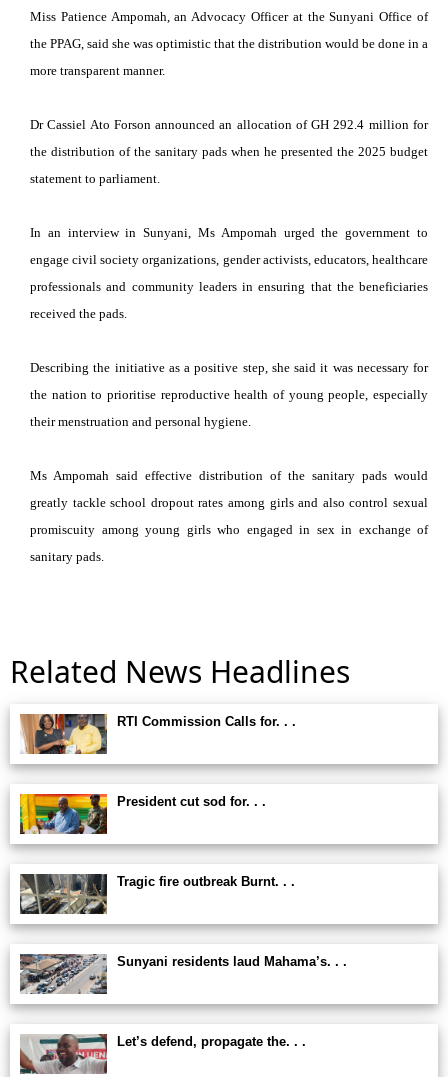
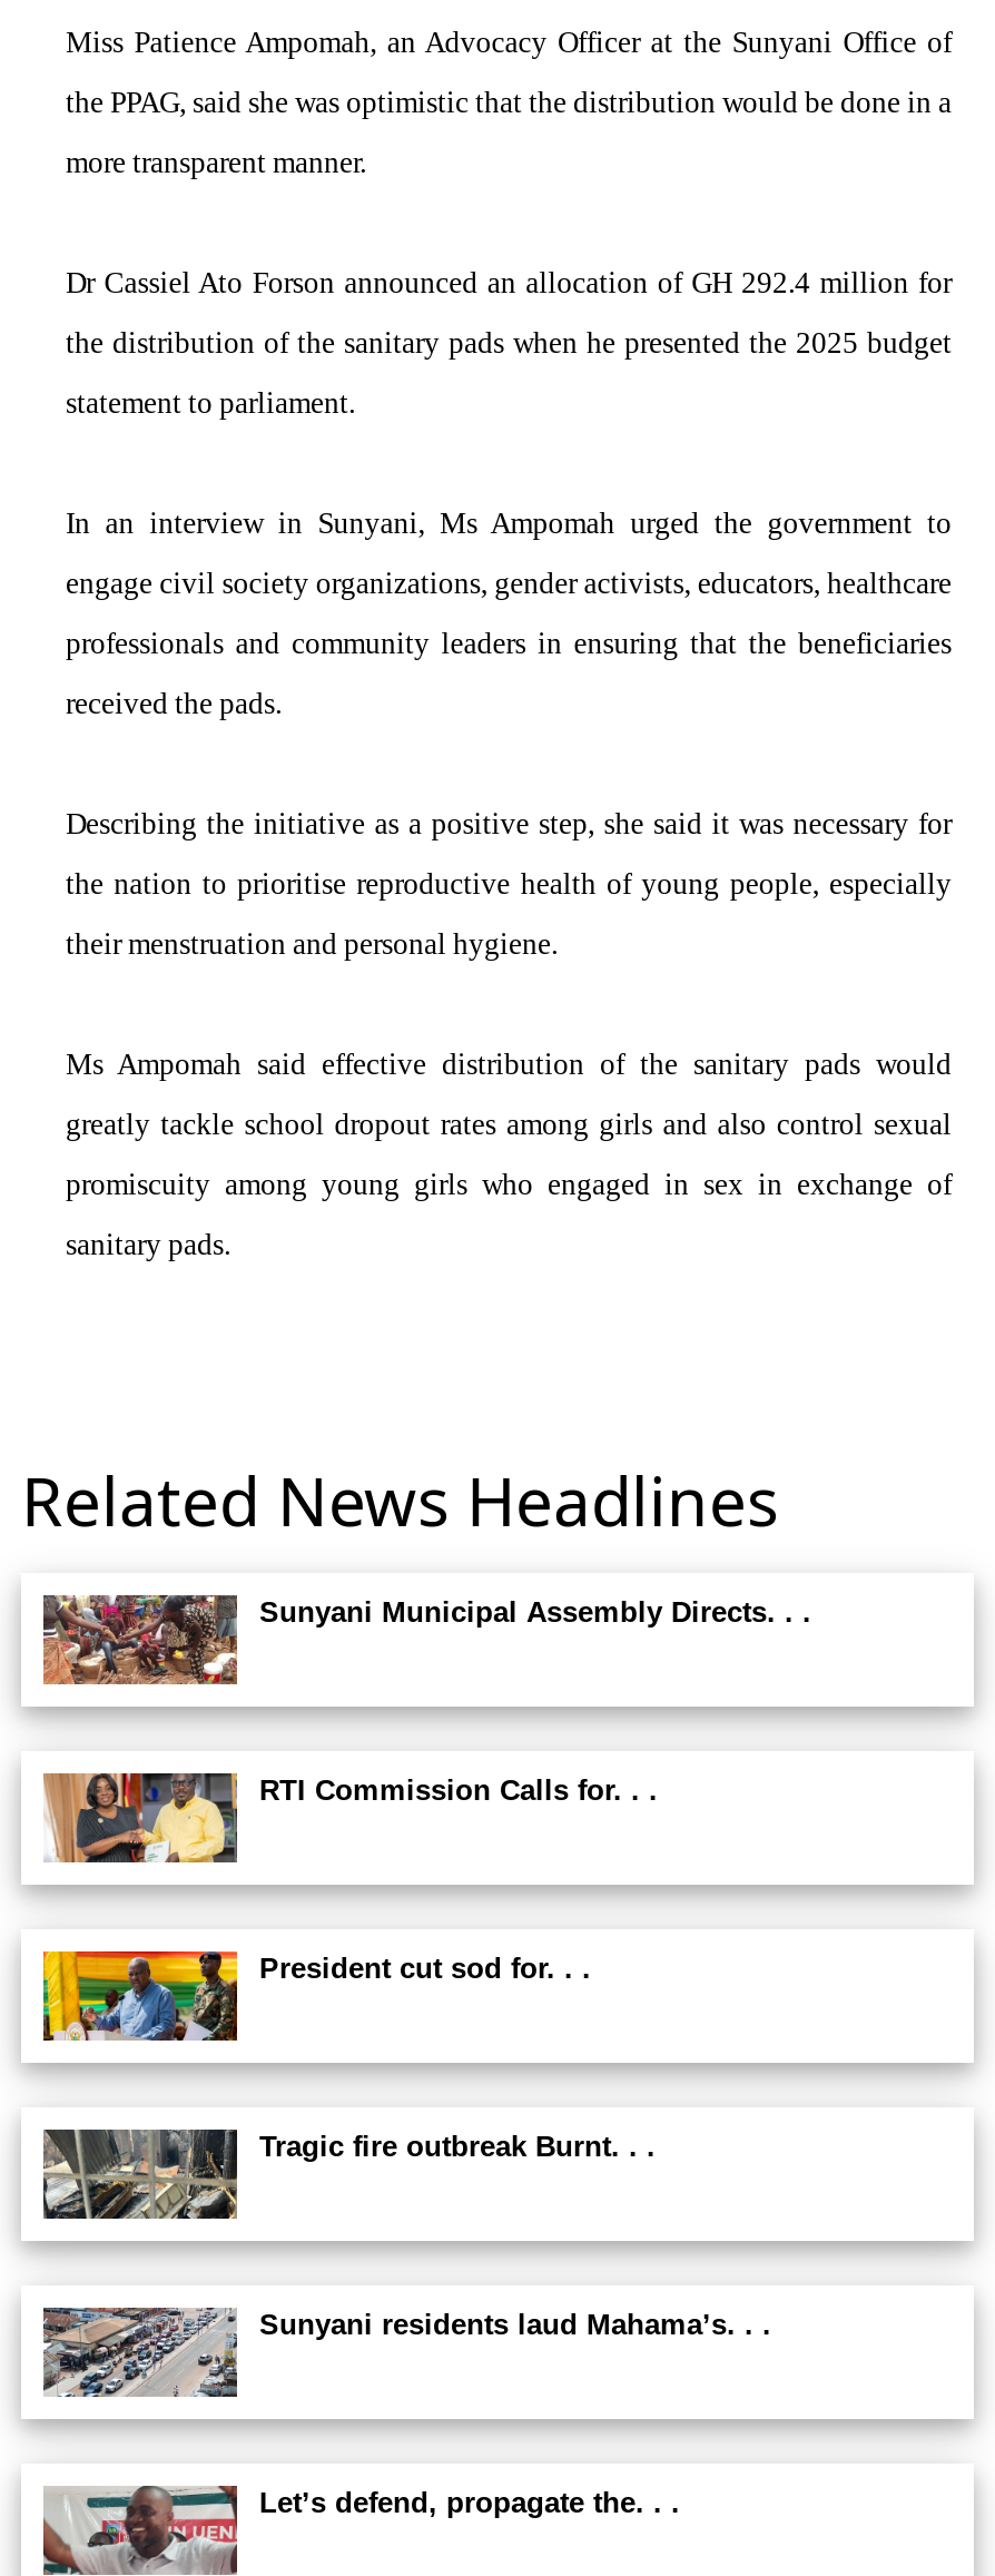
+ [image]
+ Sunyani Municipal Assembly Directs. . .
